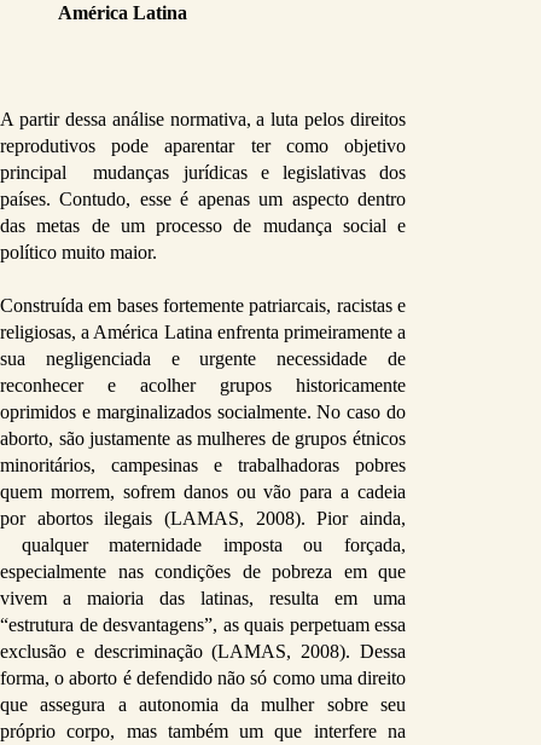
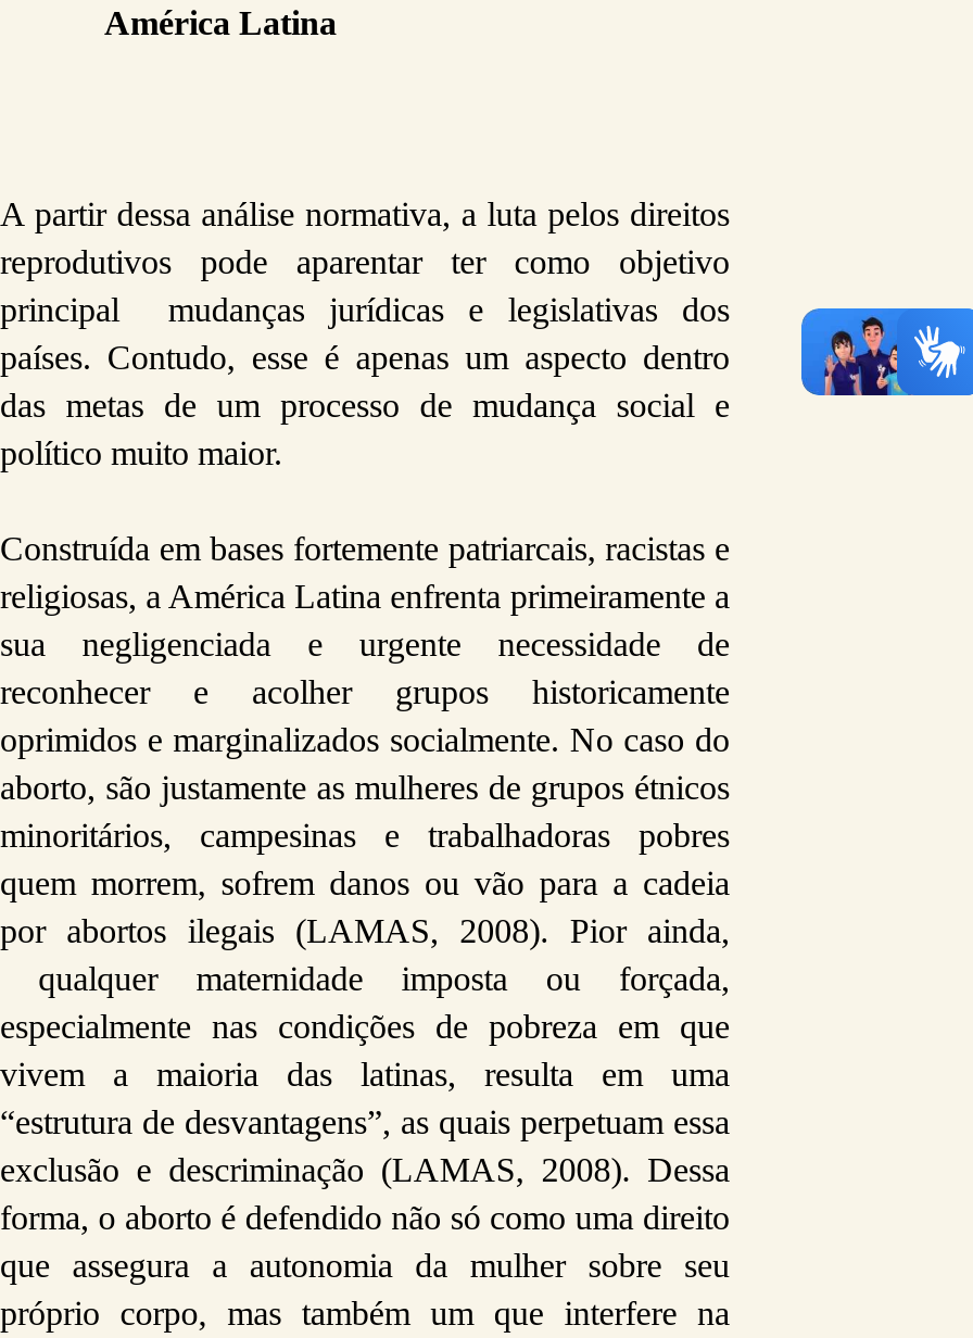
+ [image]
